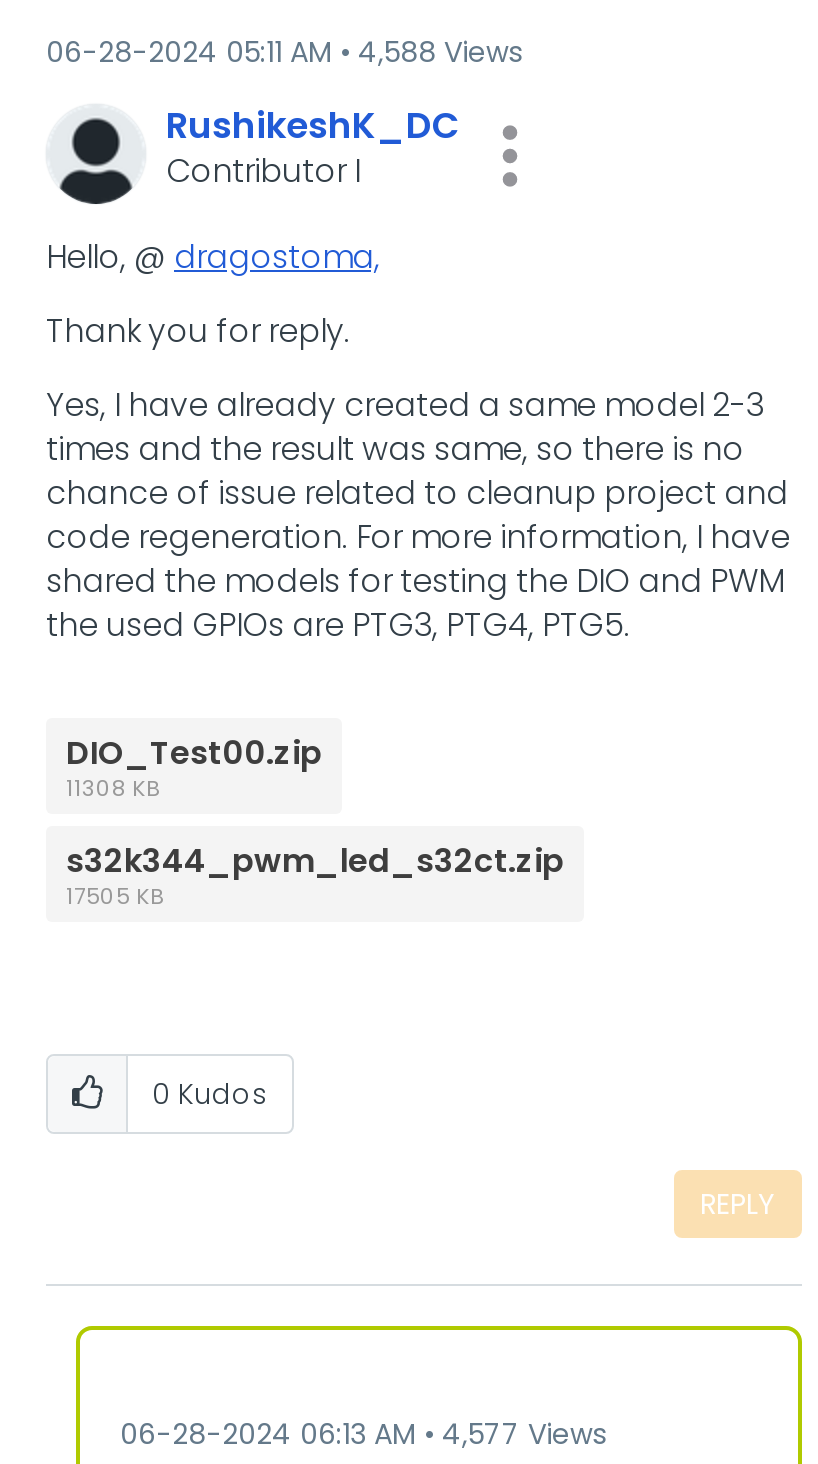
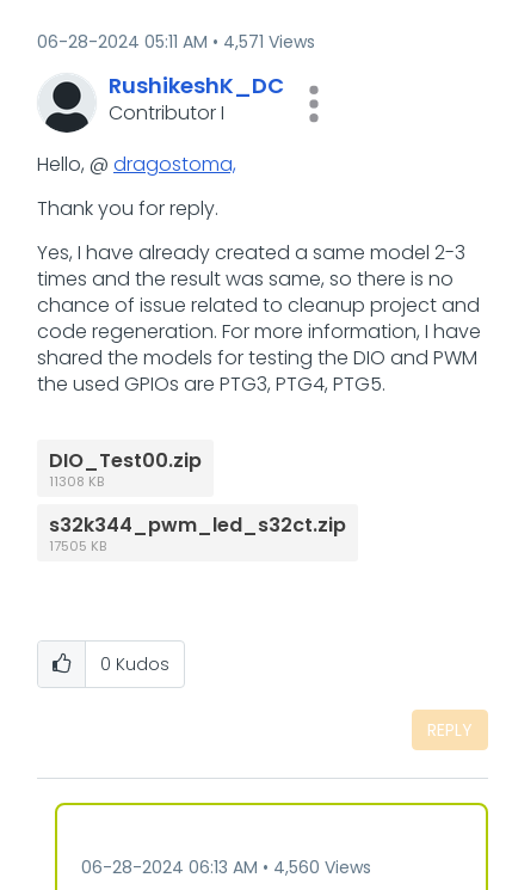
- 06-28-2024 05:11 AM 4,588 Views
+ 06-28-2024 05:11 AM 4,571 Views

- 06-28-2024 06:13 AM 4,577 Views
+ 06-28-2024 06:13 AM 4,560 Views
